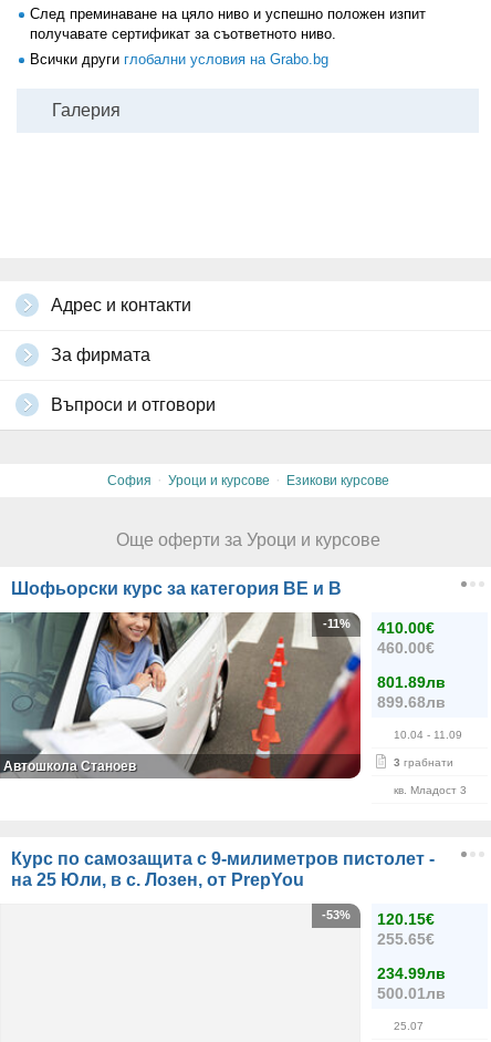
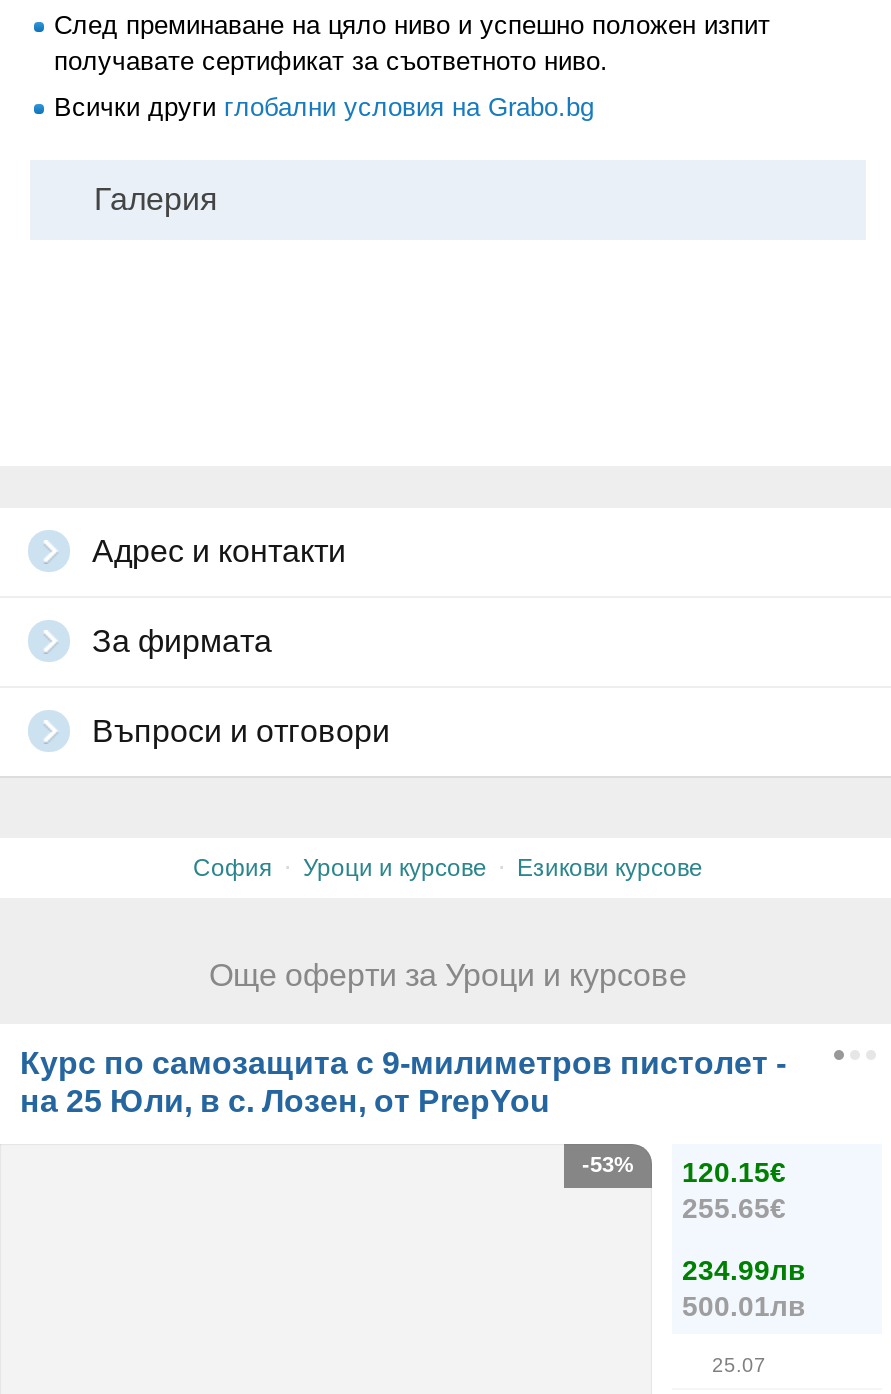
- [image]
- Шофьорски курс за категория ВЕ и В
- 410.00€
- 460.00€
- 801.89лв
- 899.68лв
- 10.04 - 11.09
- 3 грабнати
- кв. Младост 3

- -11%

- Автошкола Станоев
